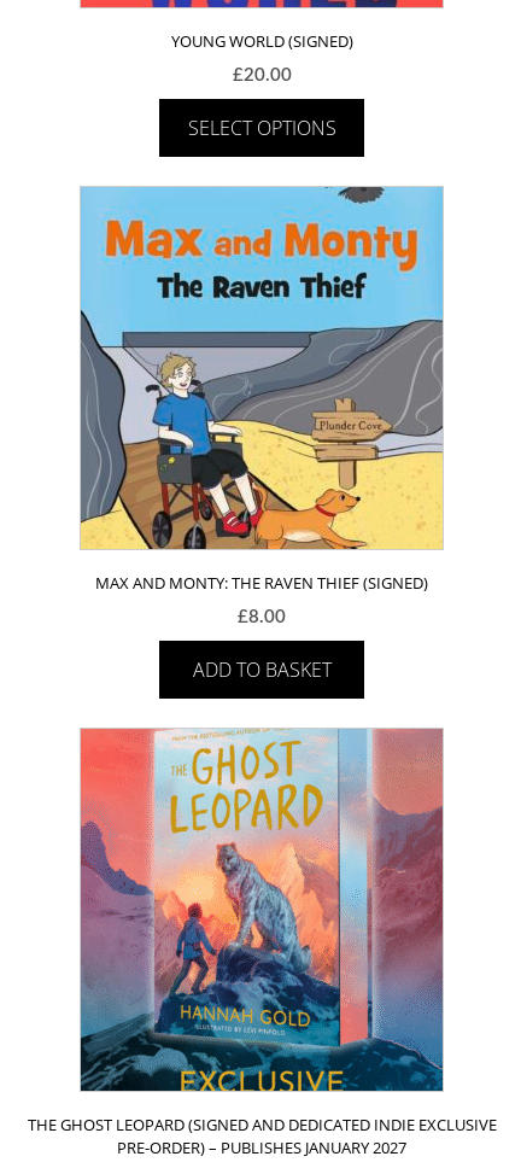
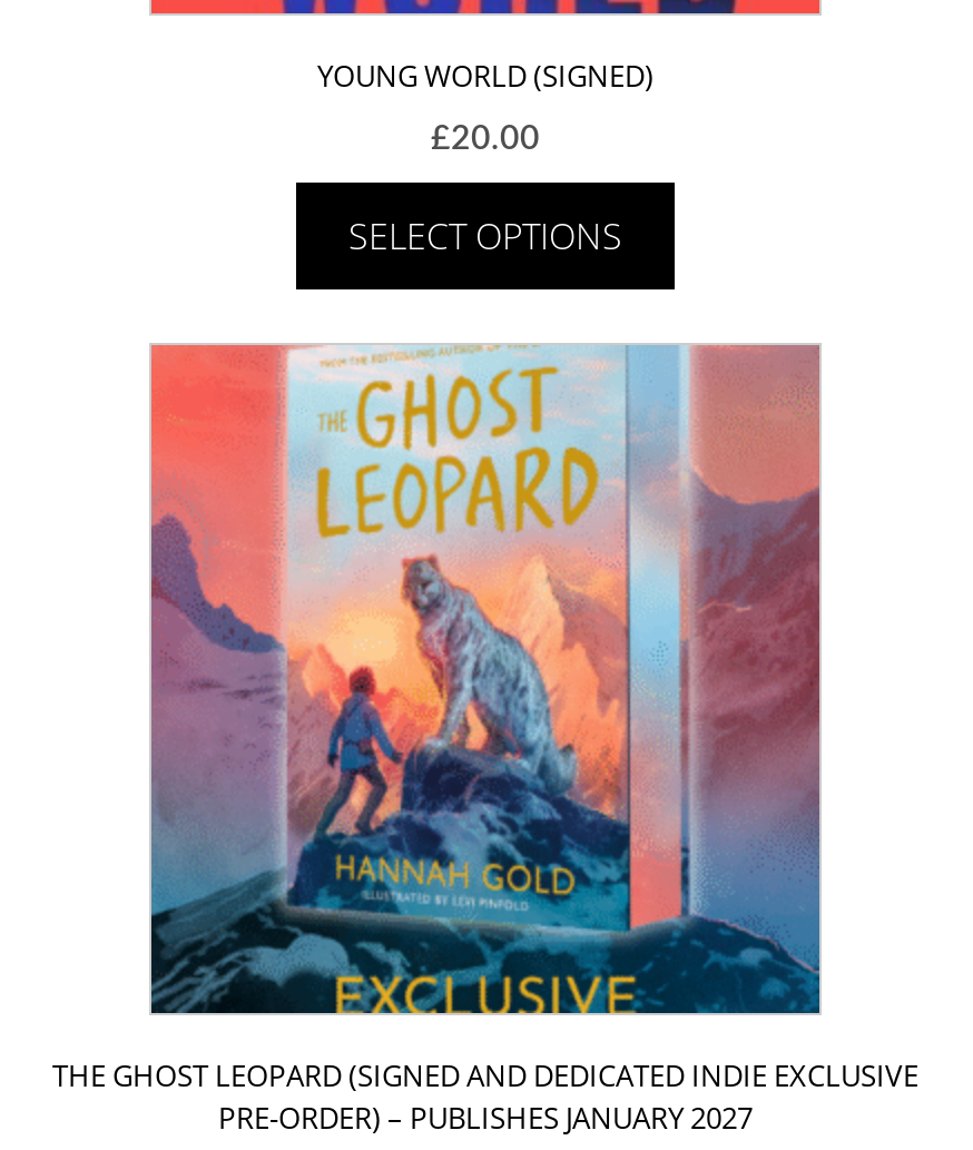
- [image]
- MAX AND MONTY: THE RAVEN THIEF (SIGNED)
- £8.00
- ADD TO BASKET
